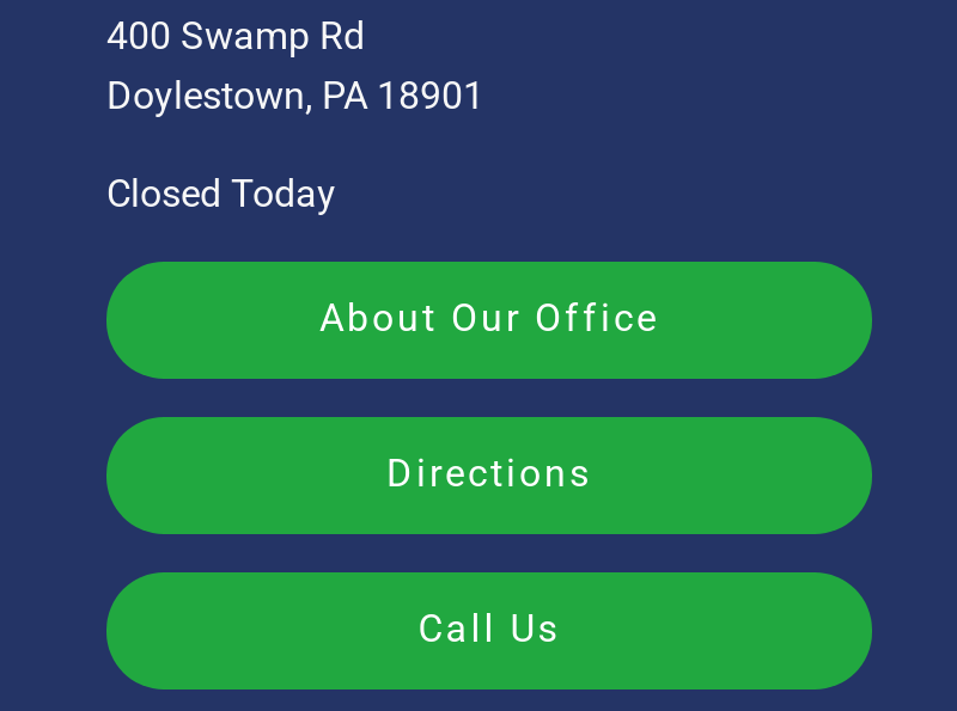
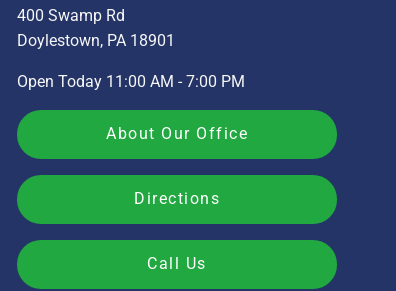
- Closed Today
+ Open Today 11:00 AM - 7:00 PM
